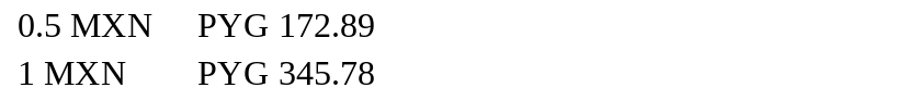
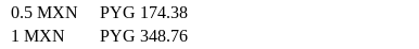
- 0.5 MXN PYG 172.89
+ 0.5 MXN PYG 174.38

- 1 MXN PYG 345.78
+ 1 MXN PYG 348.76
